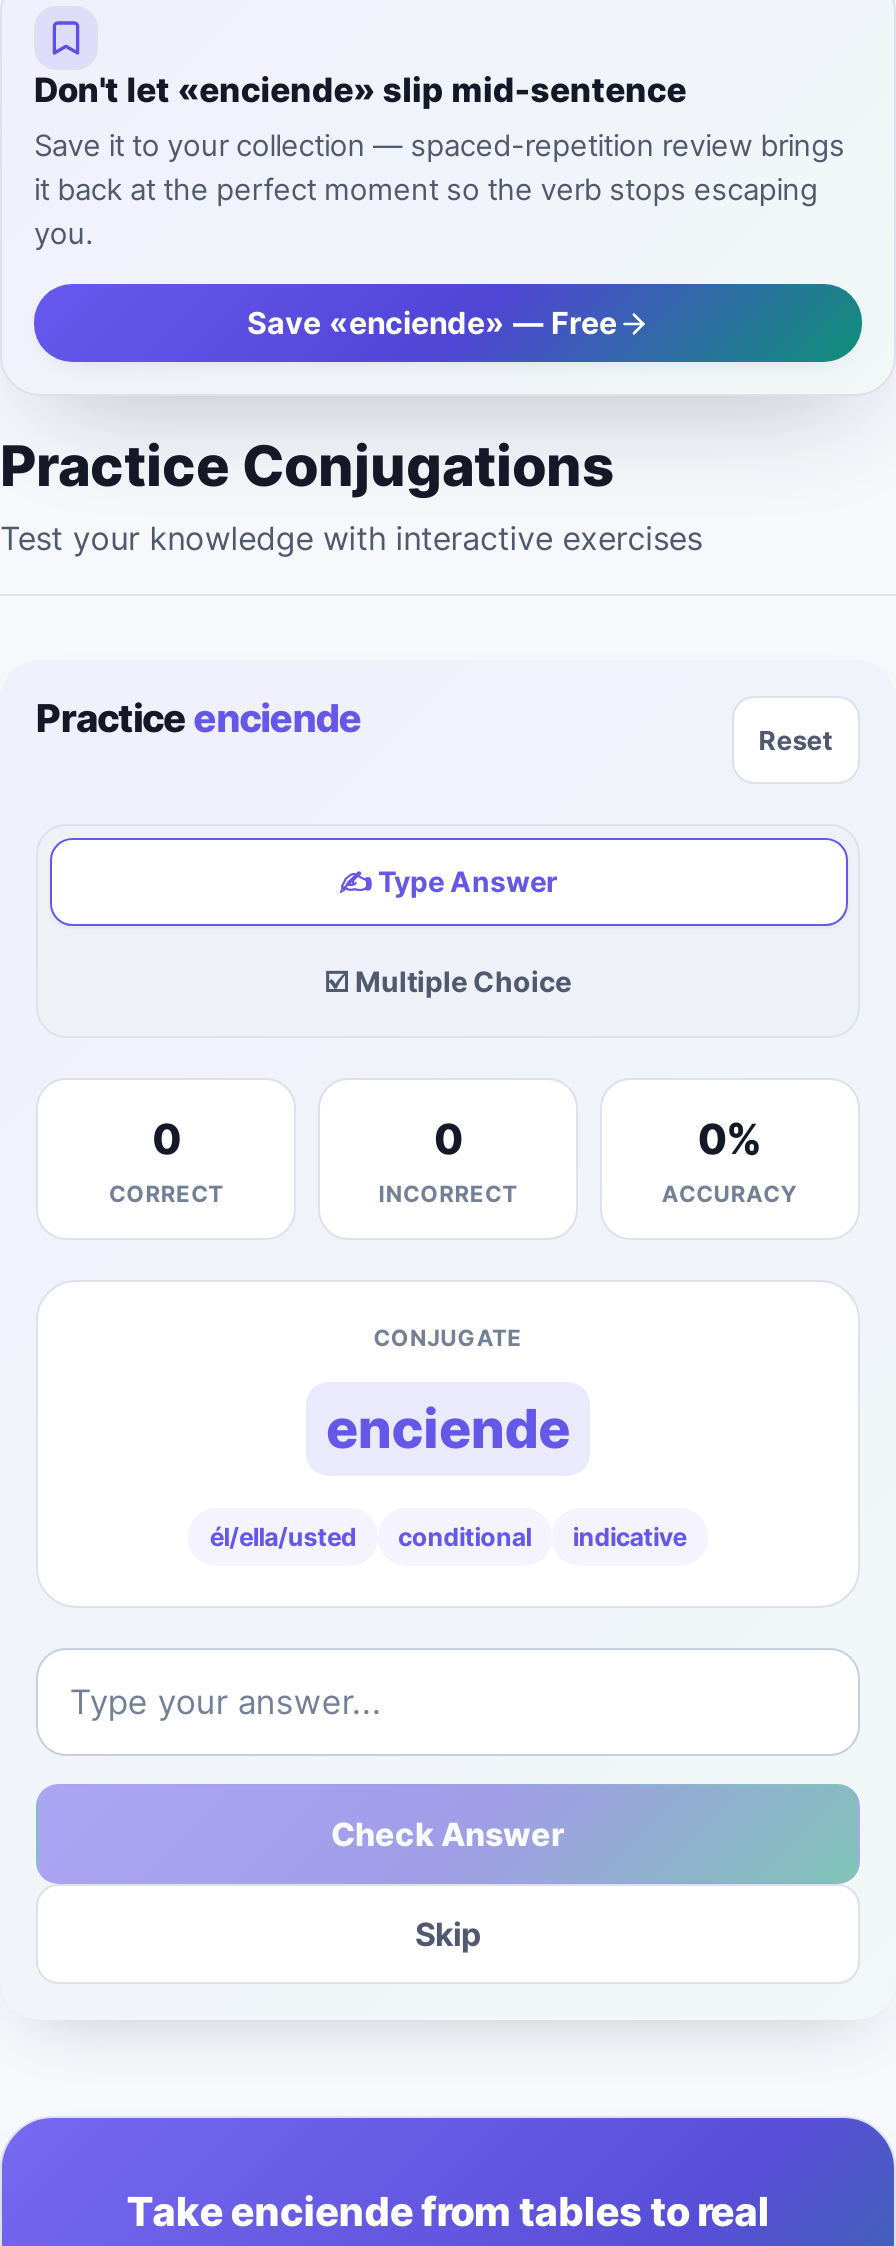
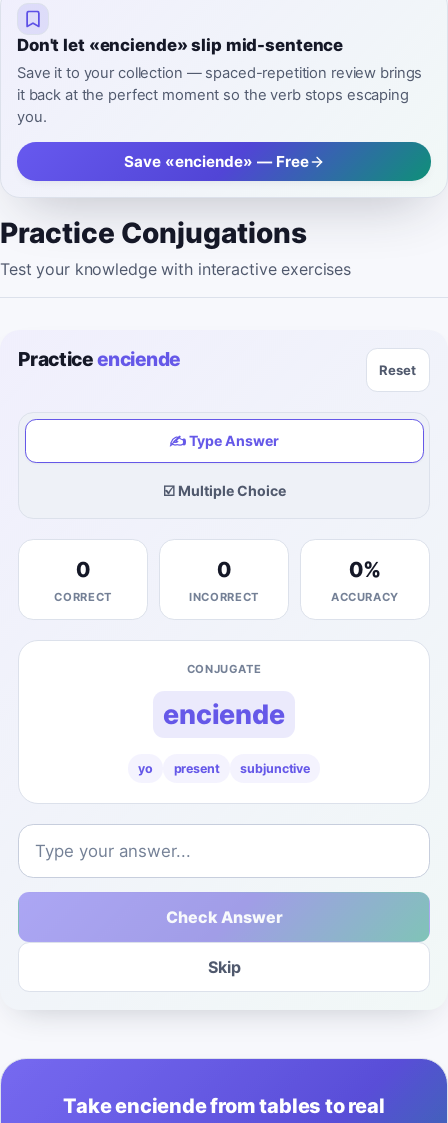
- él/ella/usted
- conditional
- indicative
+ yo
+ present
+ subjunctive
